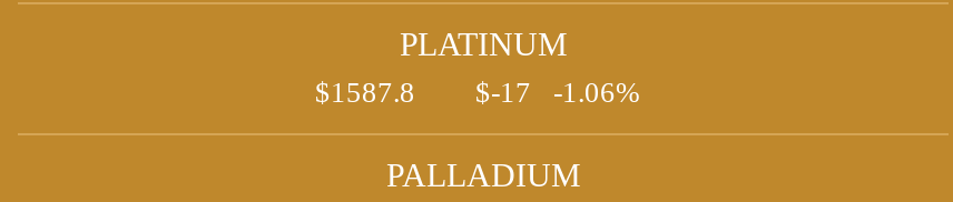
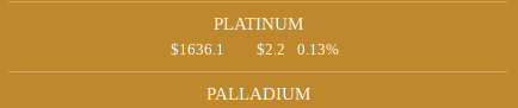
- $1587.8
+ $1636.1

- $-17
+ $2.2

- -1.06%
+ 0.13%
